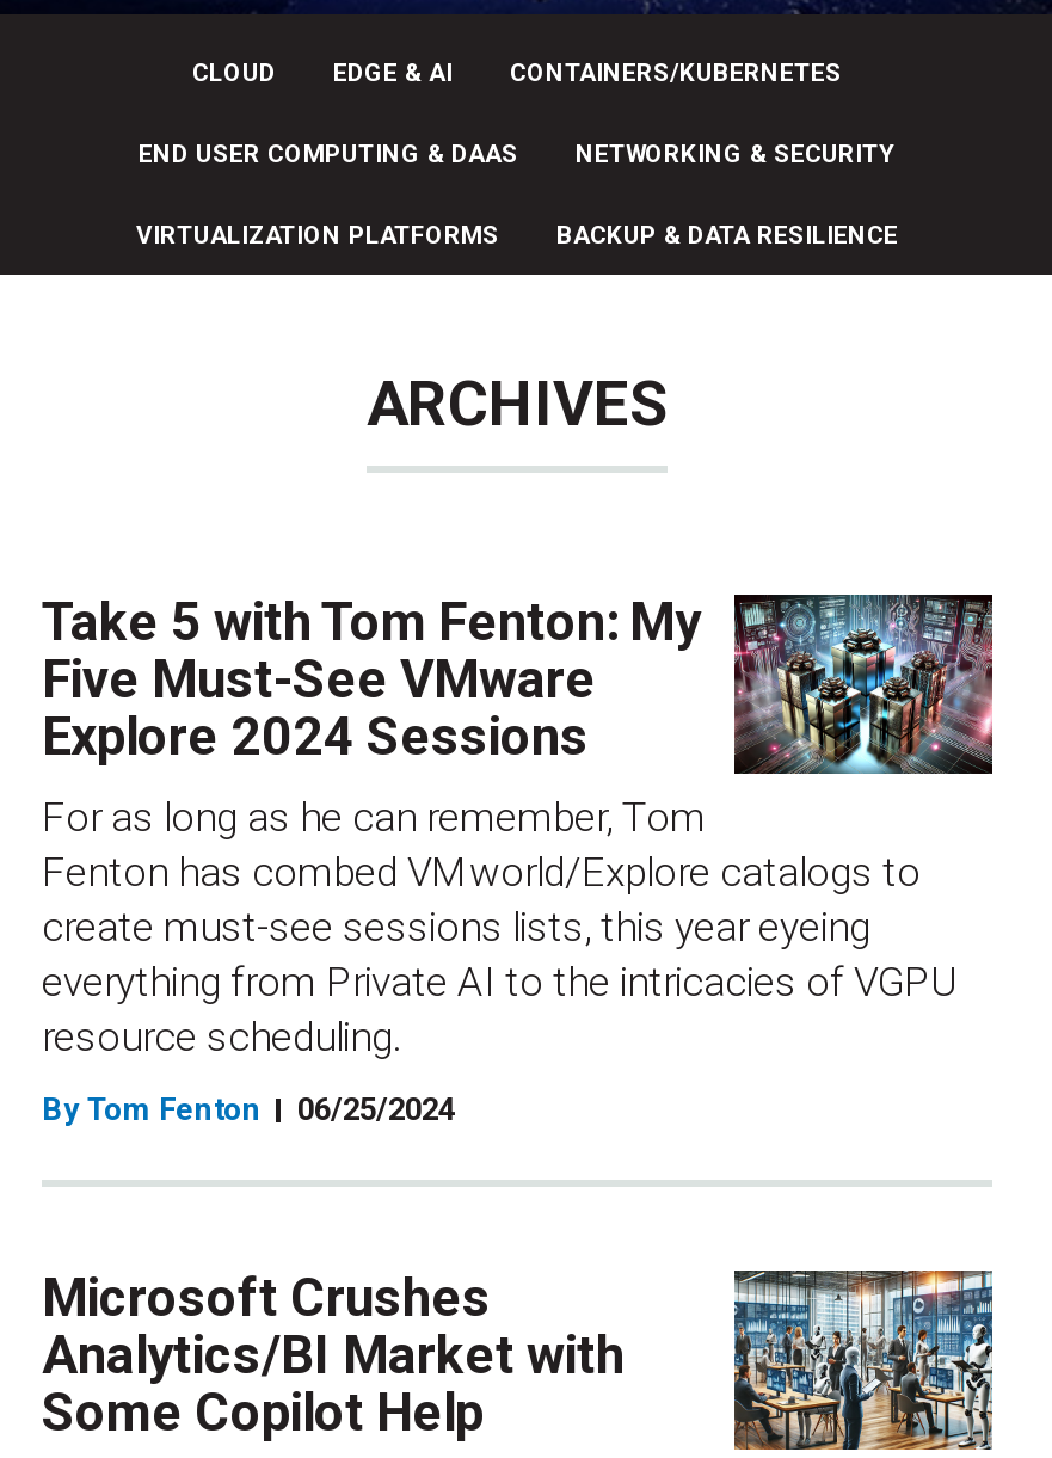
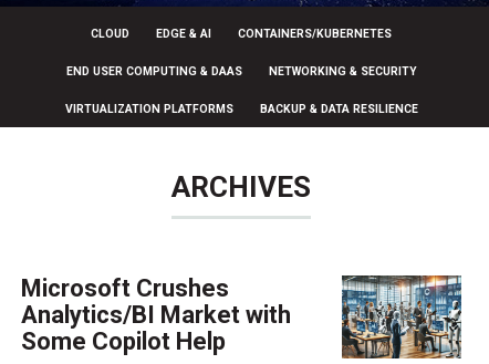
- [image]
- Take 5 with Tom Fenton: My
- Five Must-See VMware
- Explore 2024 Sessions
- For as long as he can remember, Tom
- Fenton has combed VMworld/Explore catalogs to
- create must-see sessions lists, this year eyeing
- everything from Private AI to the intricacies of VGPU
- resource scheduling.
- By Tom Fenton
- 06/25/2024
